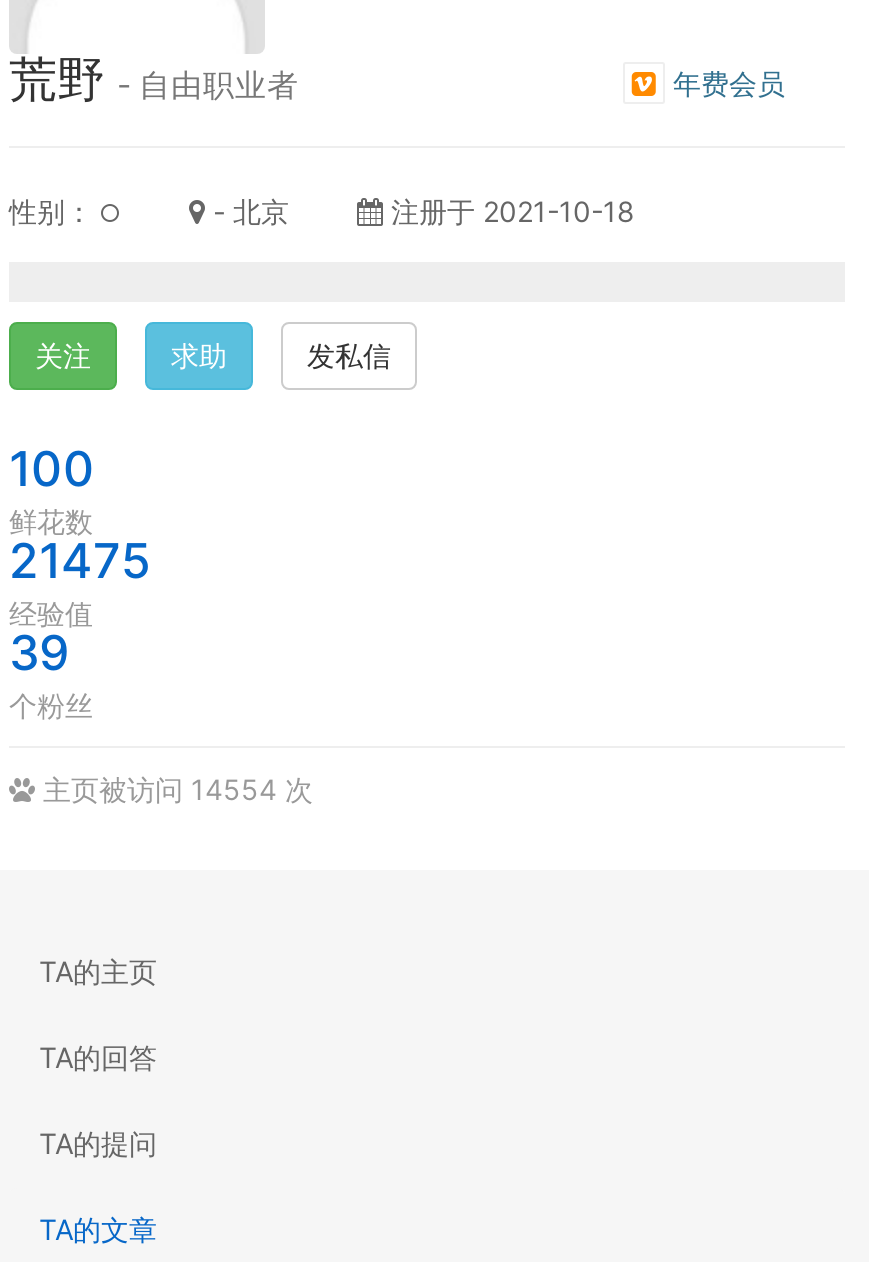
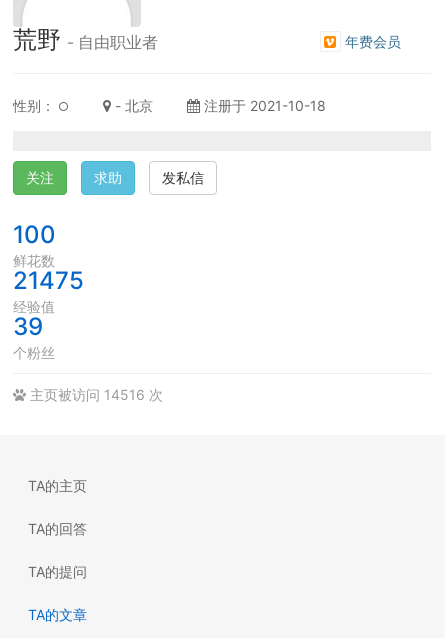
- 主页被访问 14554 次
+ 主页被访问 14516 次
